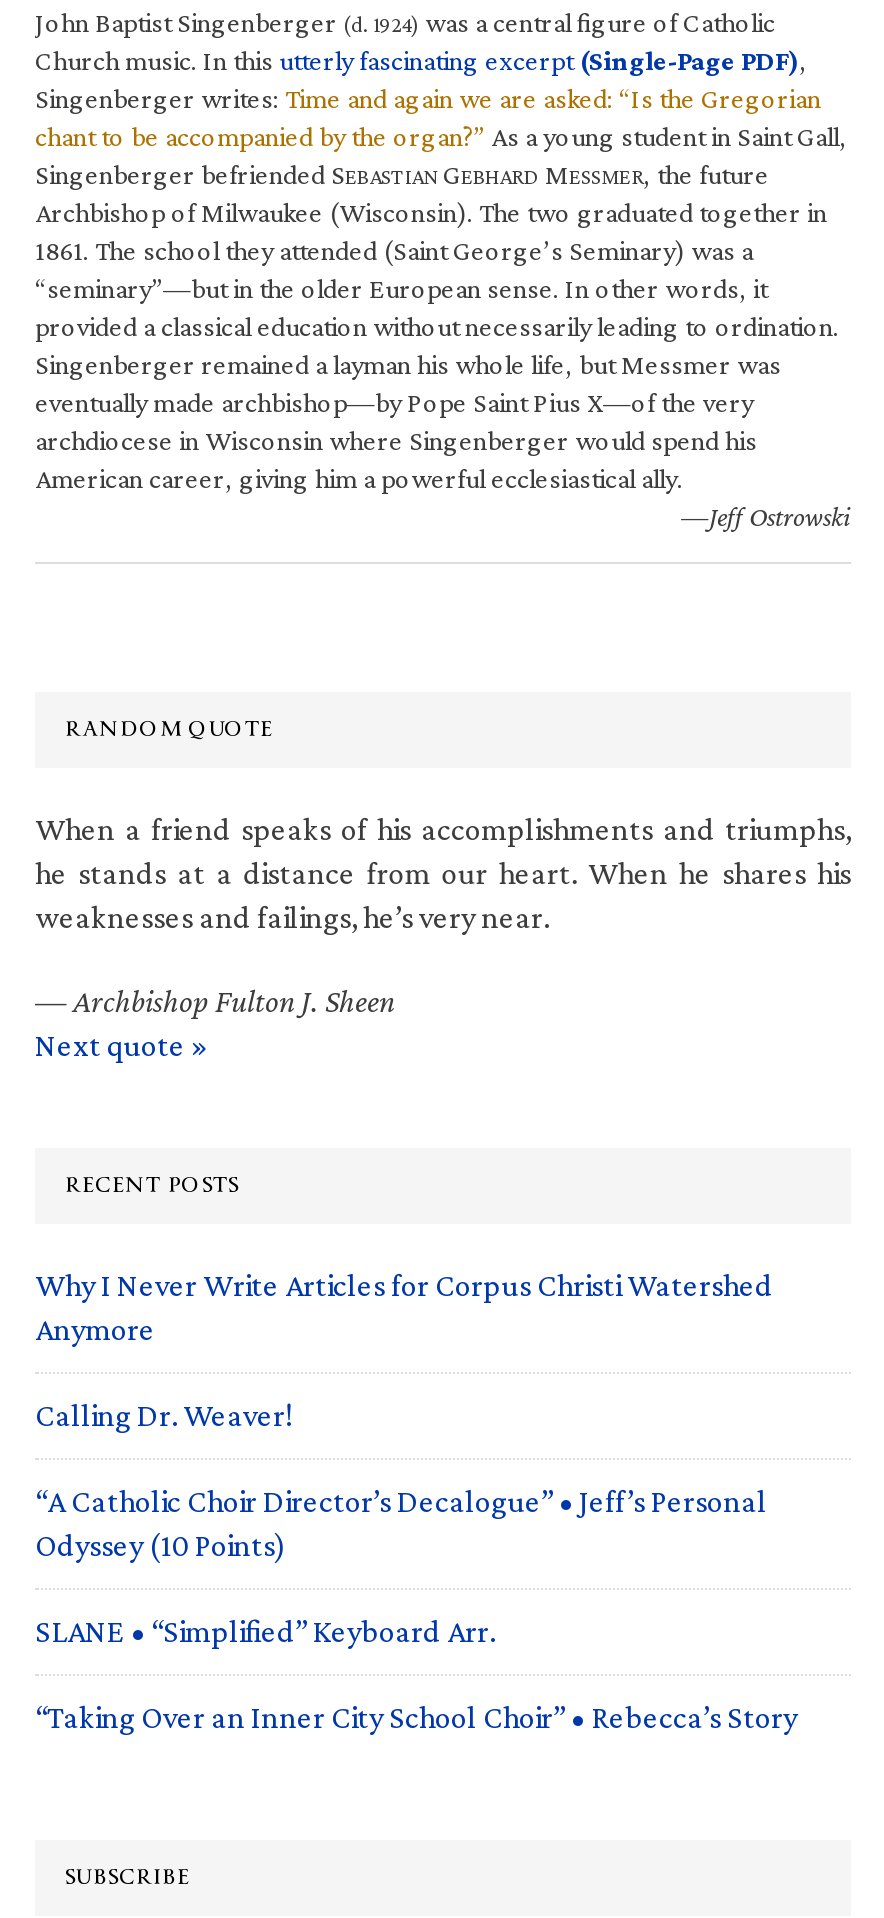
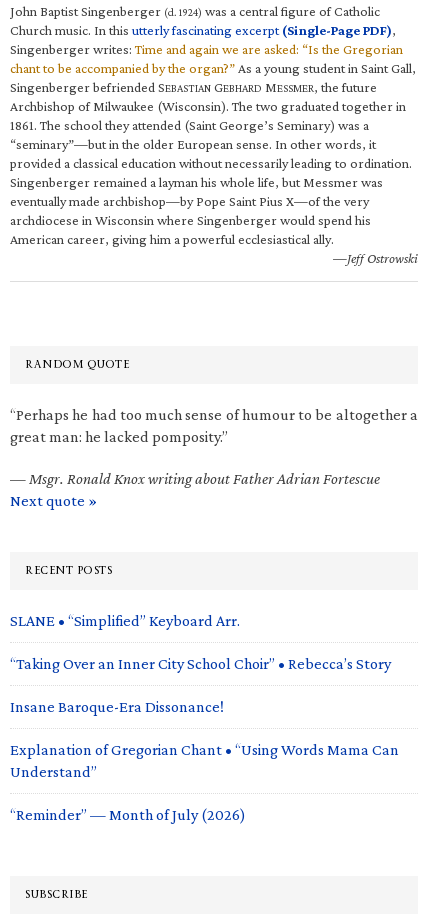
- When a friend speaks of his accomplishments and triumphs,
- he stands at a distance from our heart. When he shares his
- weaknesses and failings, he’s very near.
+ “Perhaps he had too much sense of humour to be altogether a
+ great man: he lacked pomposity.”

- — Archbishop Fulton J. Sheen
+ — Msgr. Ronald Knox writing about Father Adrian Fortescue

- Why I Never Write Articles for Corpus Christi Watershed
- Anymore
- Calling Dr. Weaver!
- “A Catholic Choir Director’s Decalogue” • Jeff’s Personal
- Odyssey (10 Points)

moved up: SLANE • “Simplified” Keyboard Arr. | “Taking Over an Inner City School Choir” • Rebecca’s Story

+ Insane Baroque-Era Dissonance!
+ Explanation of Gregorian Chant • “Using Words Mama Can
+ Understand”
+ “Reminder” — Month of July (2026)
